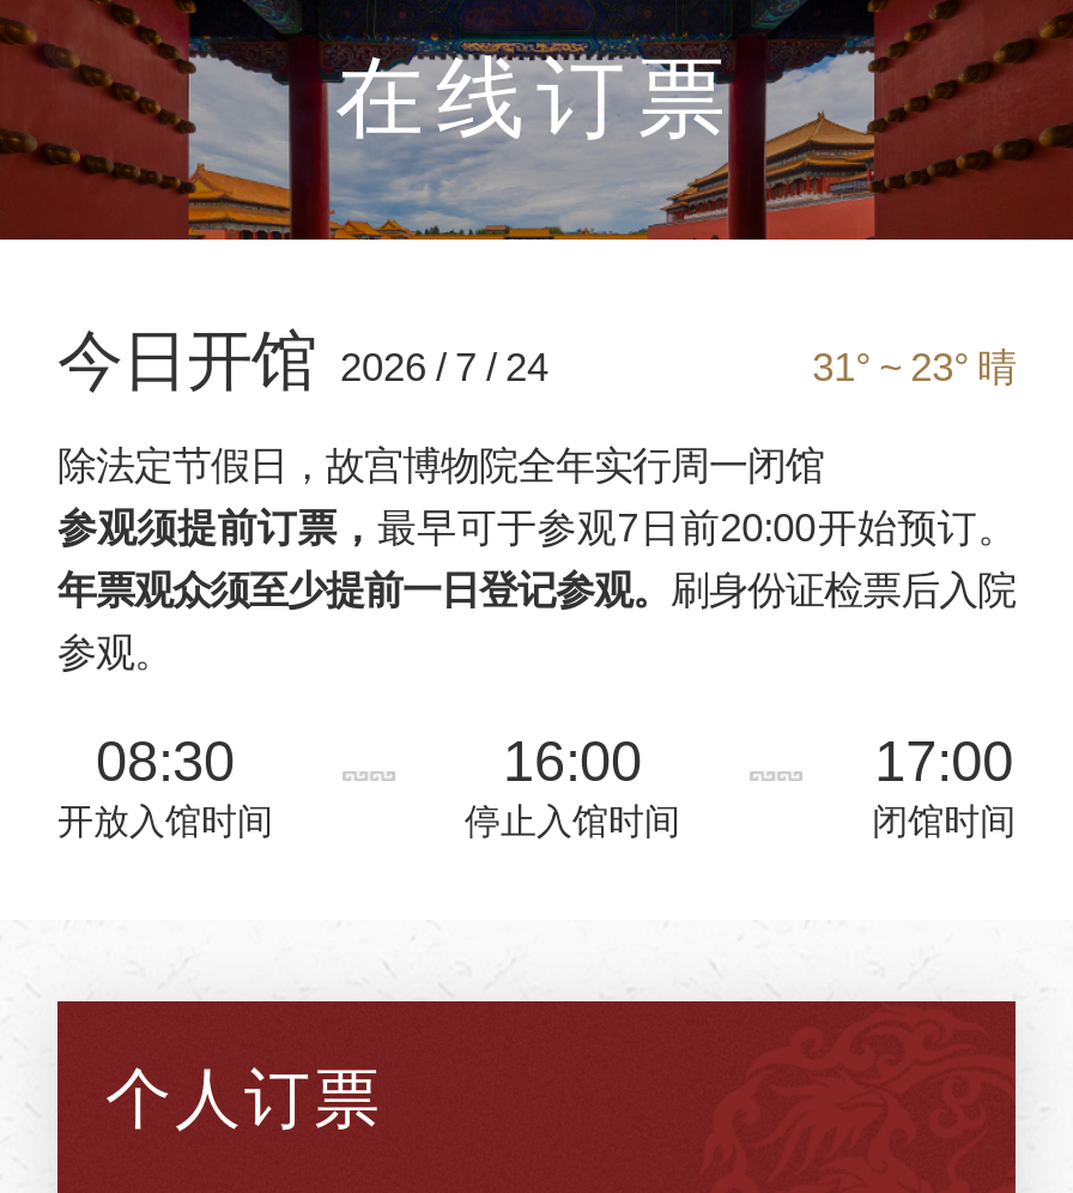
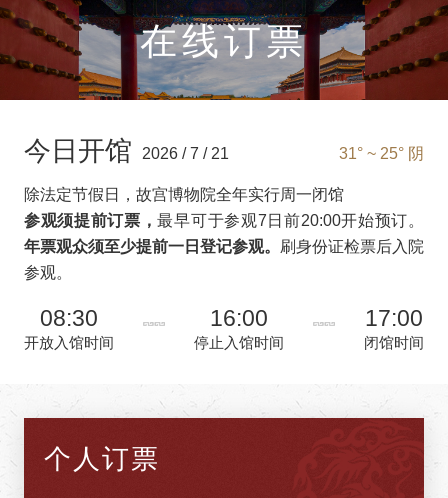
- 今日开馆 2026 / 7 / 24
- 31° ~ 23° 晴
+ 今日开馆 2026 / 7 / 21
+ 31° ~ 25° 阴
